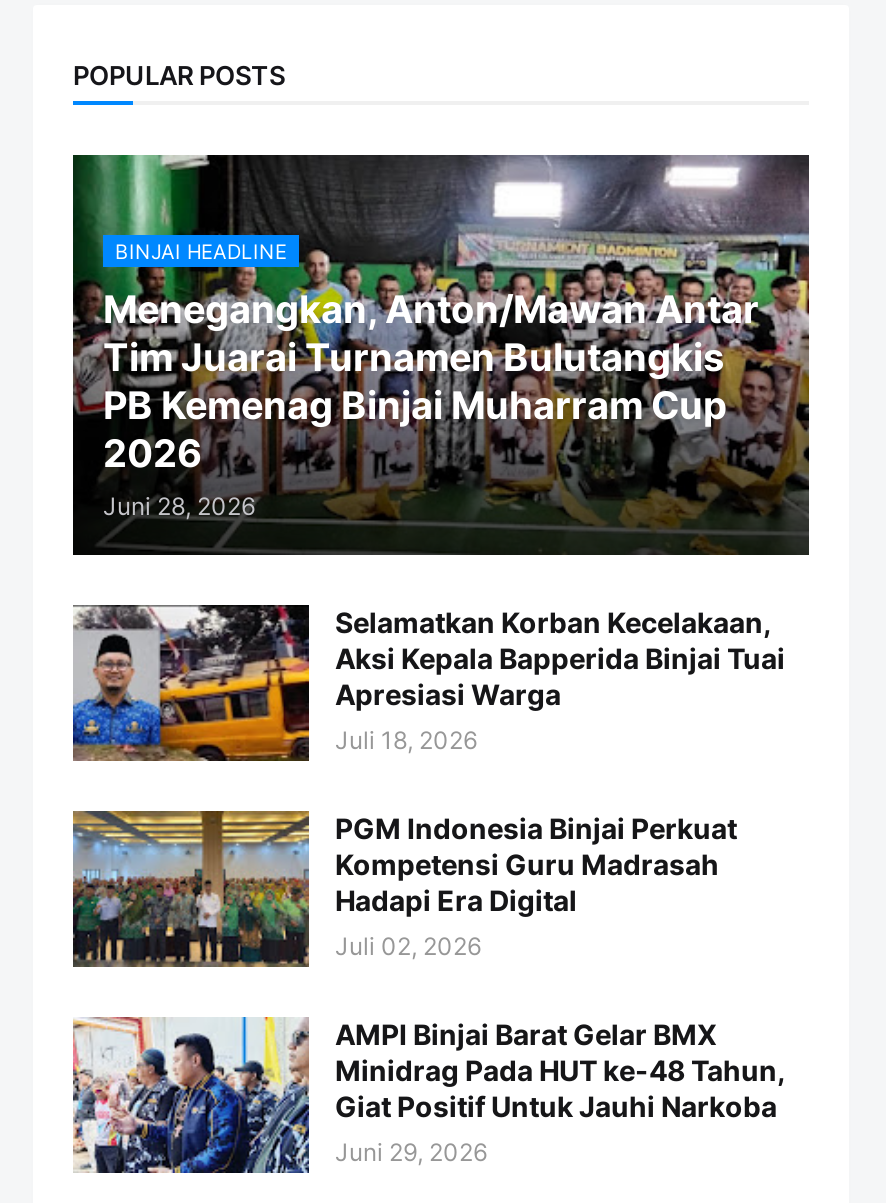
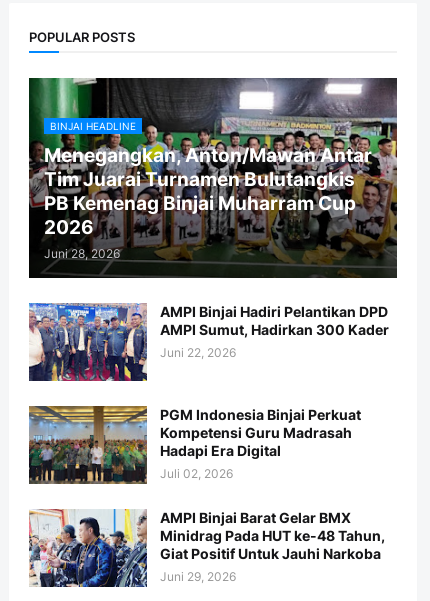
- [image]
- Selamatkan Korban Kecelakaan,
- Aksi Kepala Bapperida Binjai Tuai
- Apresiasi Warga
- Juli 18, 2026
+ [image]
+ AMPI Binjai Hadiri Pelantikan DPD
+ AMPI Sumut, Hadirkan 300 Kader
+ Juni 22, 2026
